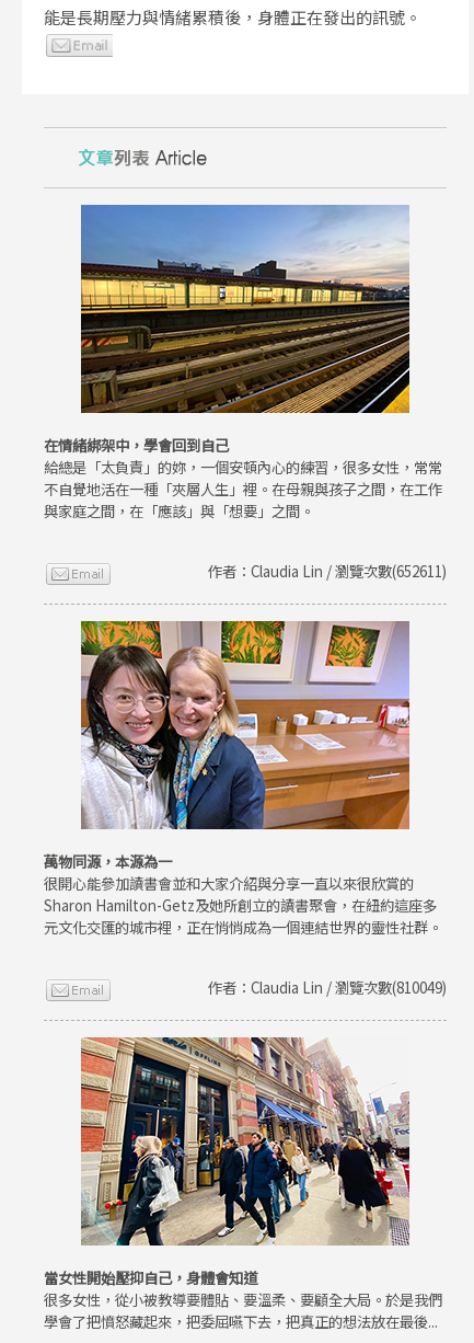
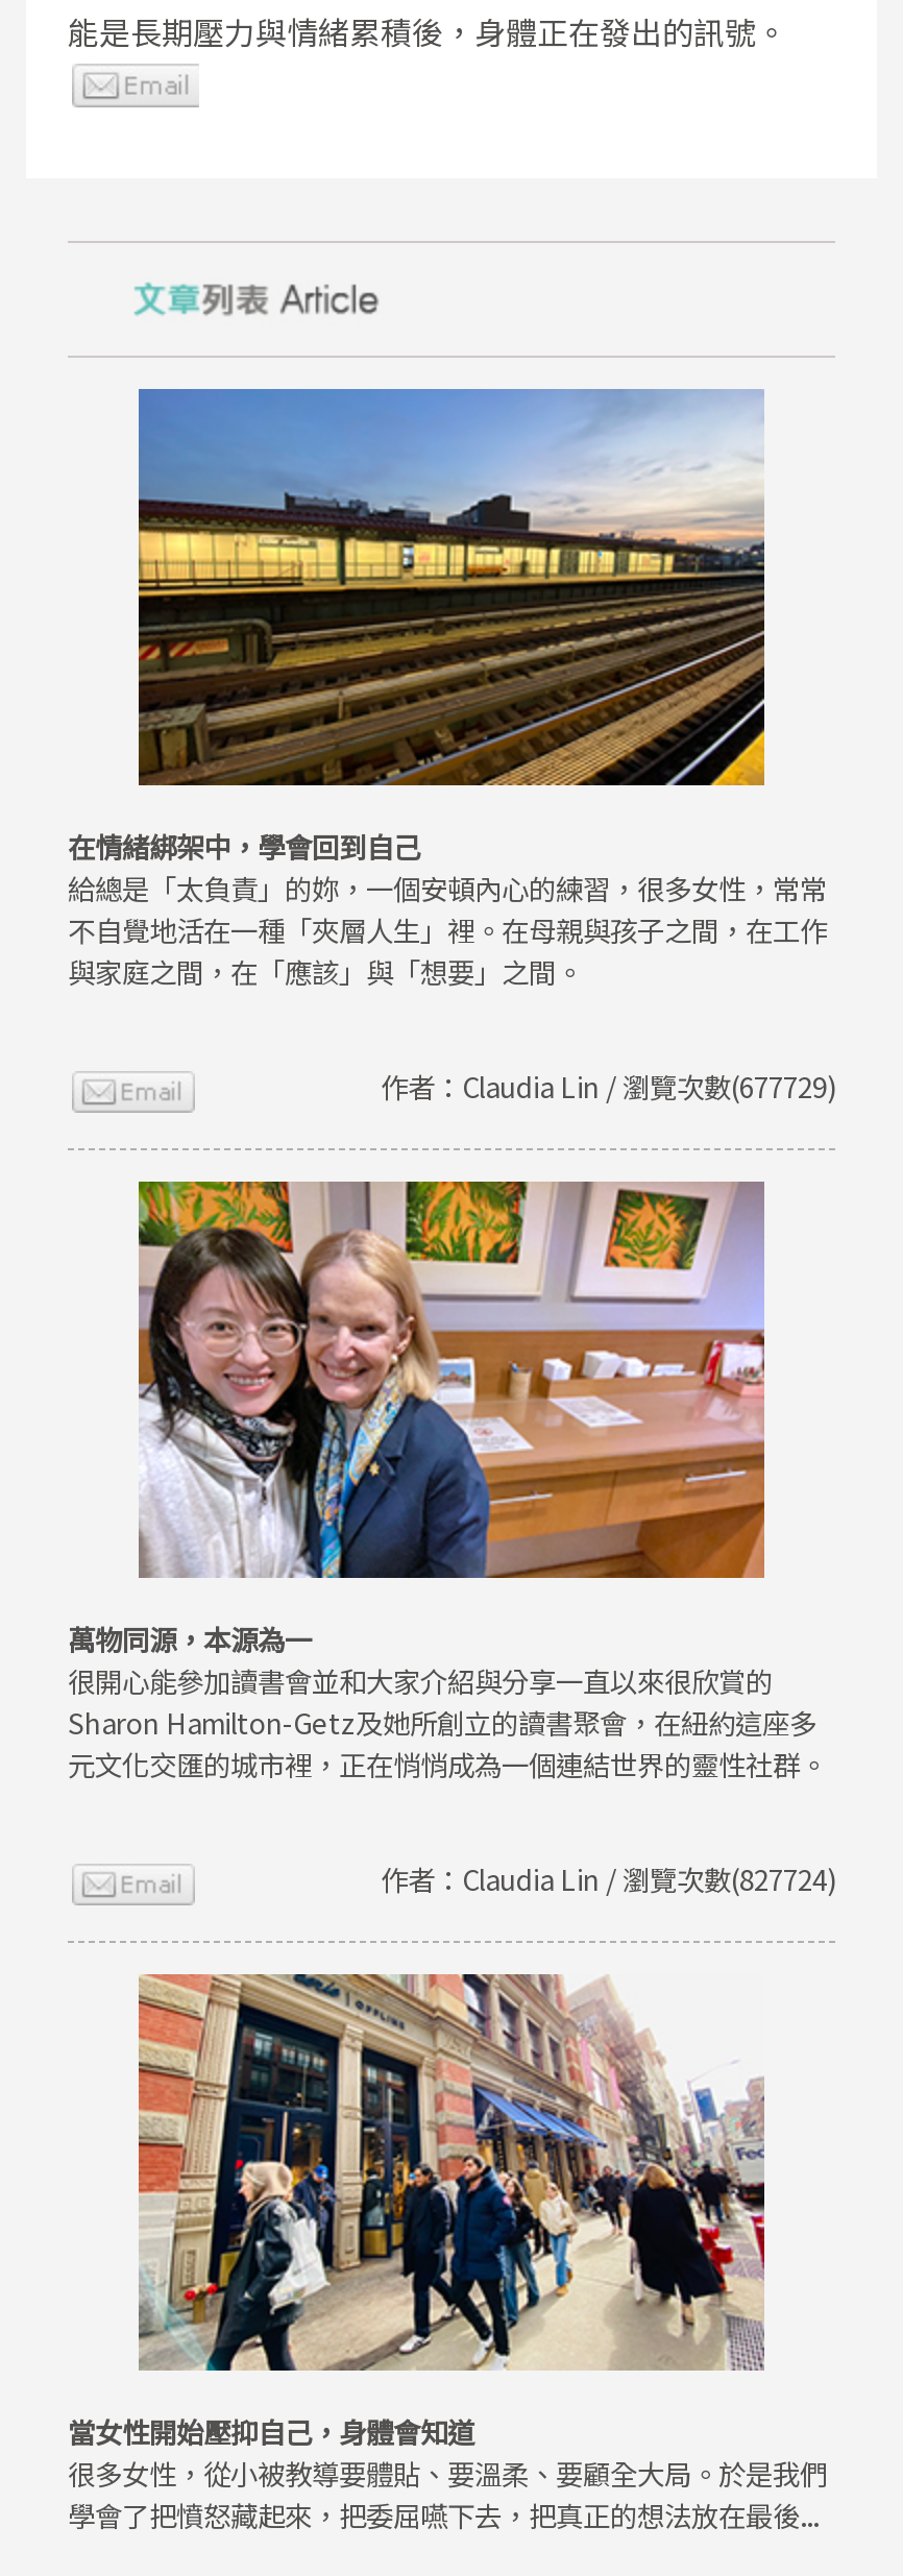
- 作者：Claudia Lin / 瀏覽次數(652611)
+ 作者：Claudia Lin / 瀏覽次數(677729)

- 作者：Claudia Lin / 瀏覽次數(810049)
+ 作者：Claudia Lin / 瀏覽次數(827724)
